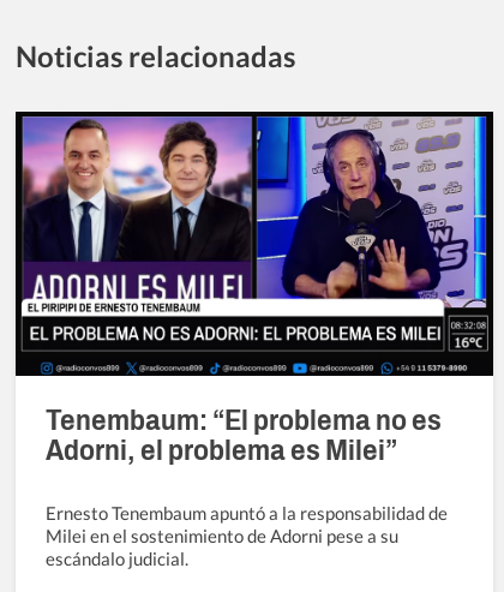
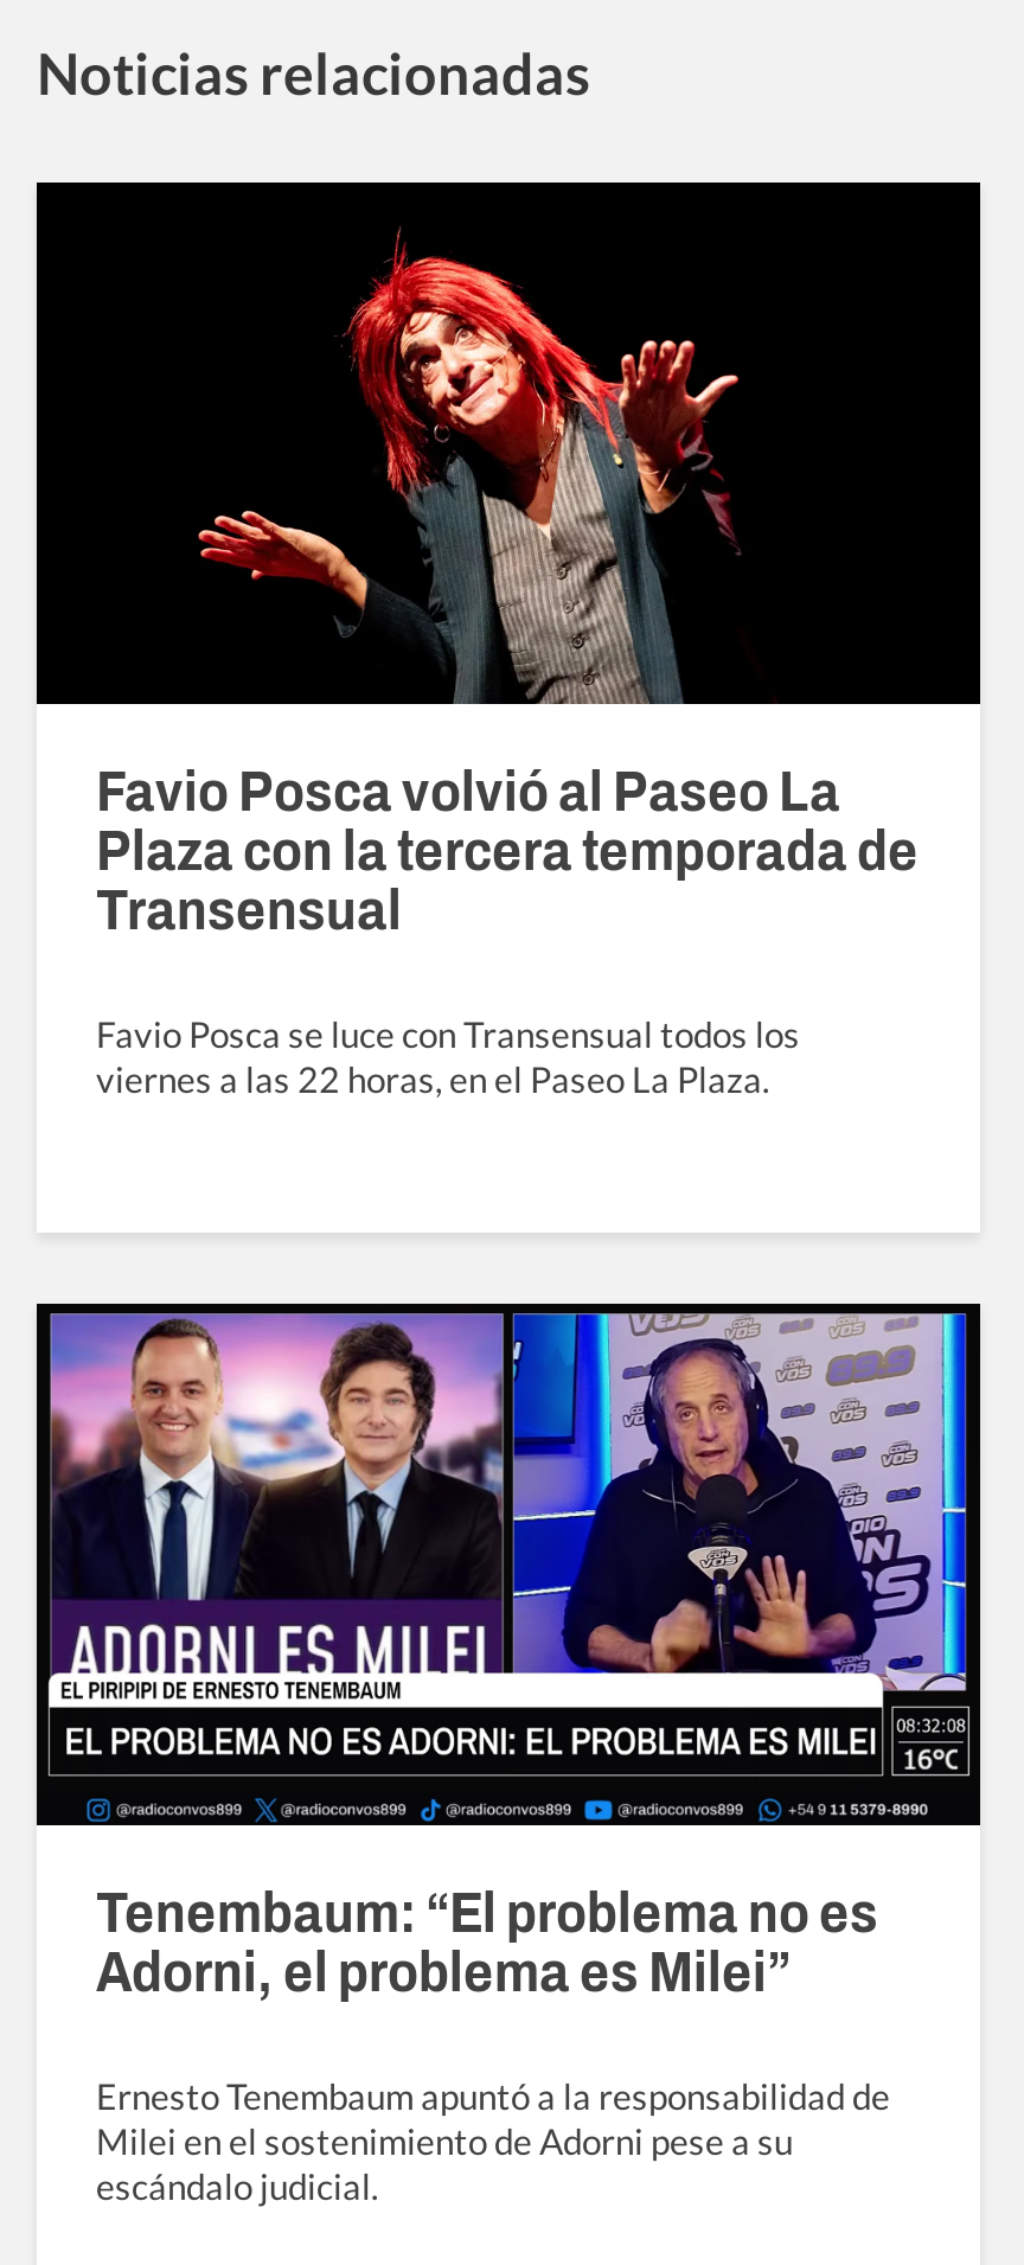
+ [image]
+ Favio Posca volvió al Paseo La
+ Plaza con la tercera temporada de
+ Transensual
+ Favio Posca se luce con Transensual todos los
+ viernes a las 22 horas, en el Paseo La Plaza.
